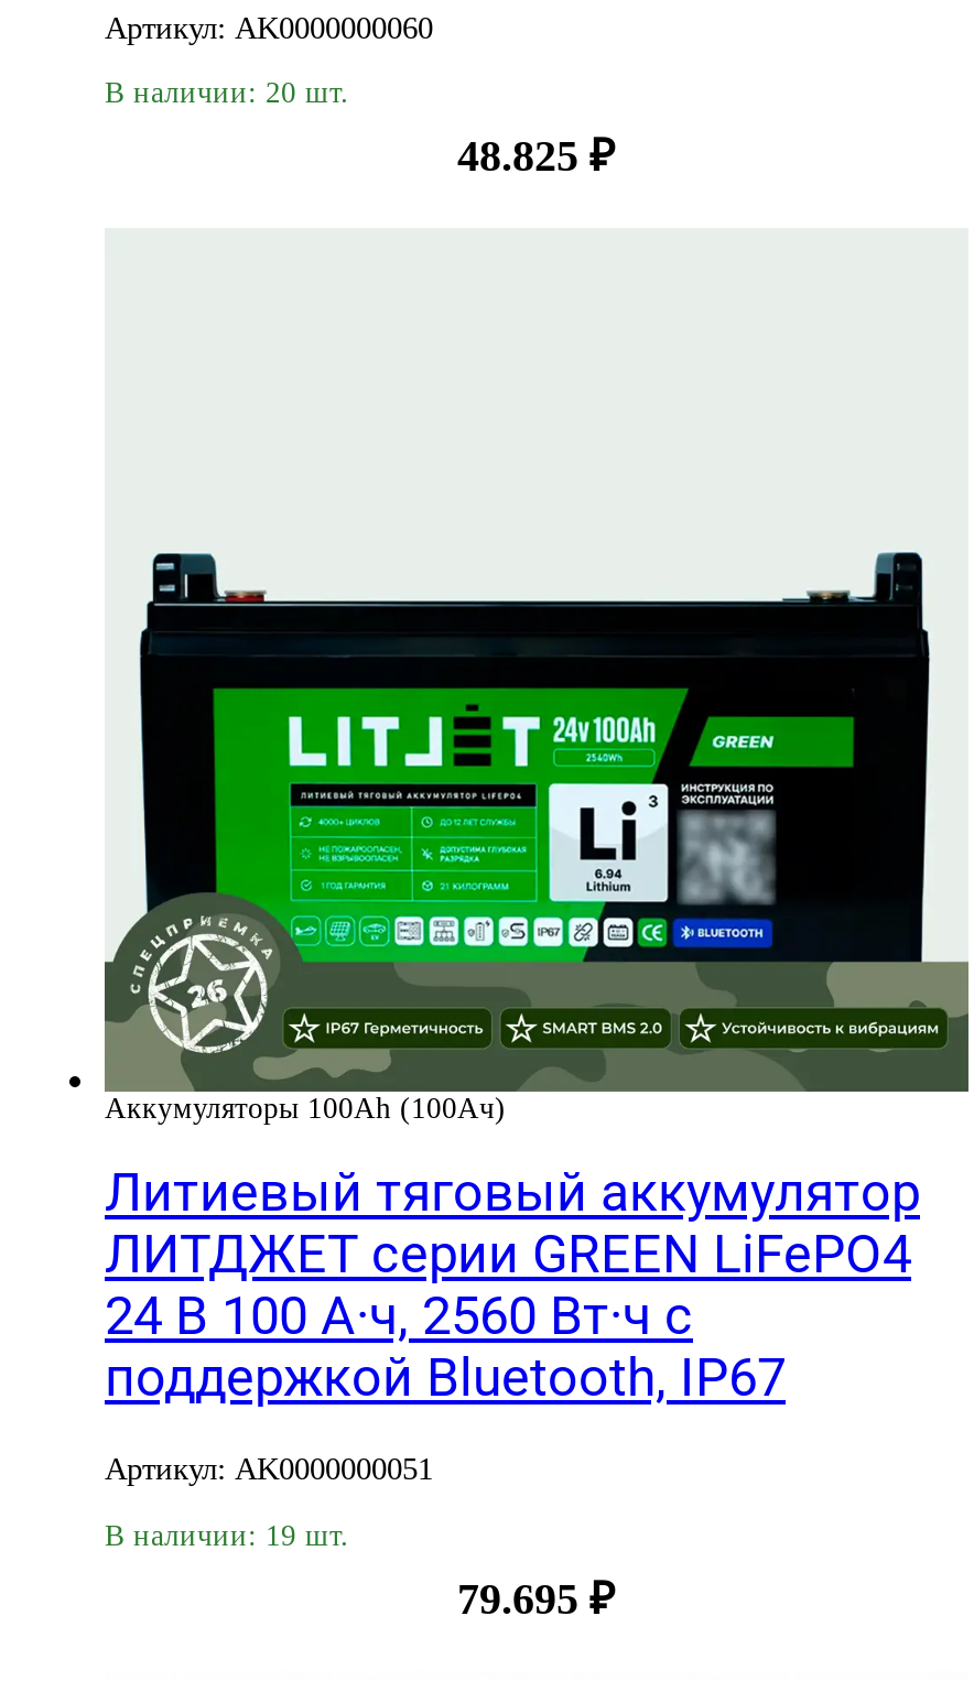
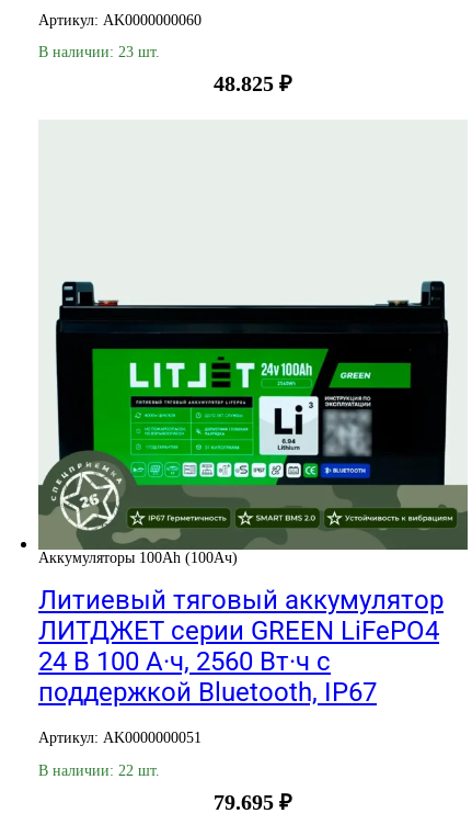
- В наличии: 20 шт.
+ В наличии: 23 шт.

- В наличии: 19 шт.
+ В наличии: 22 шт.
